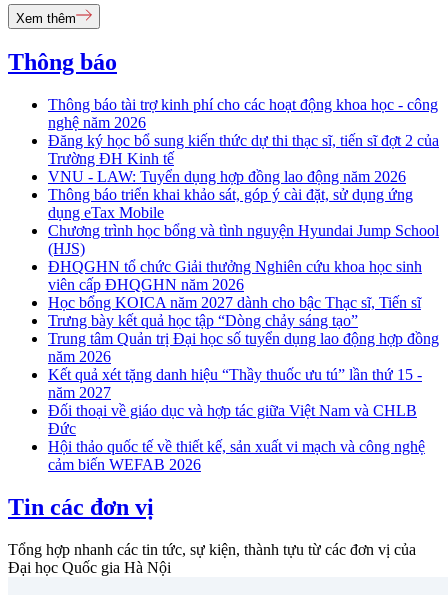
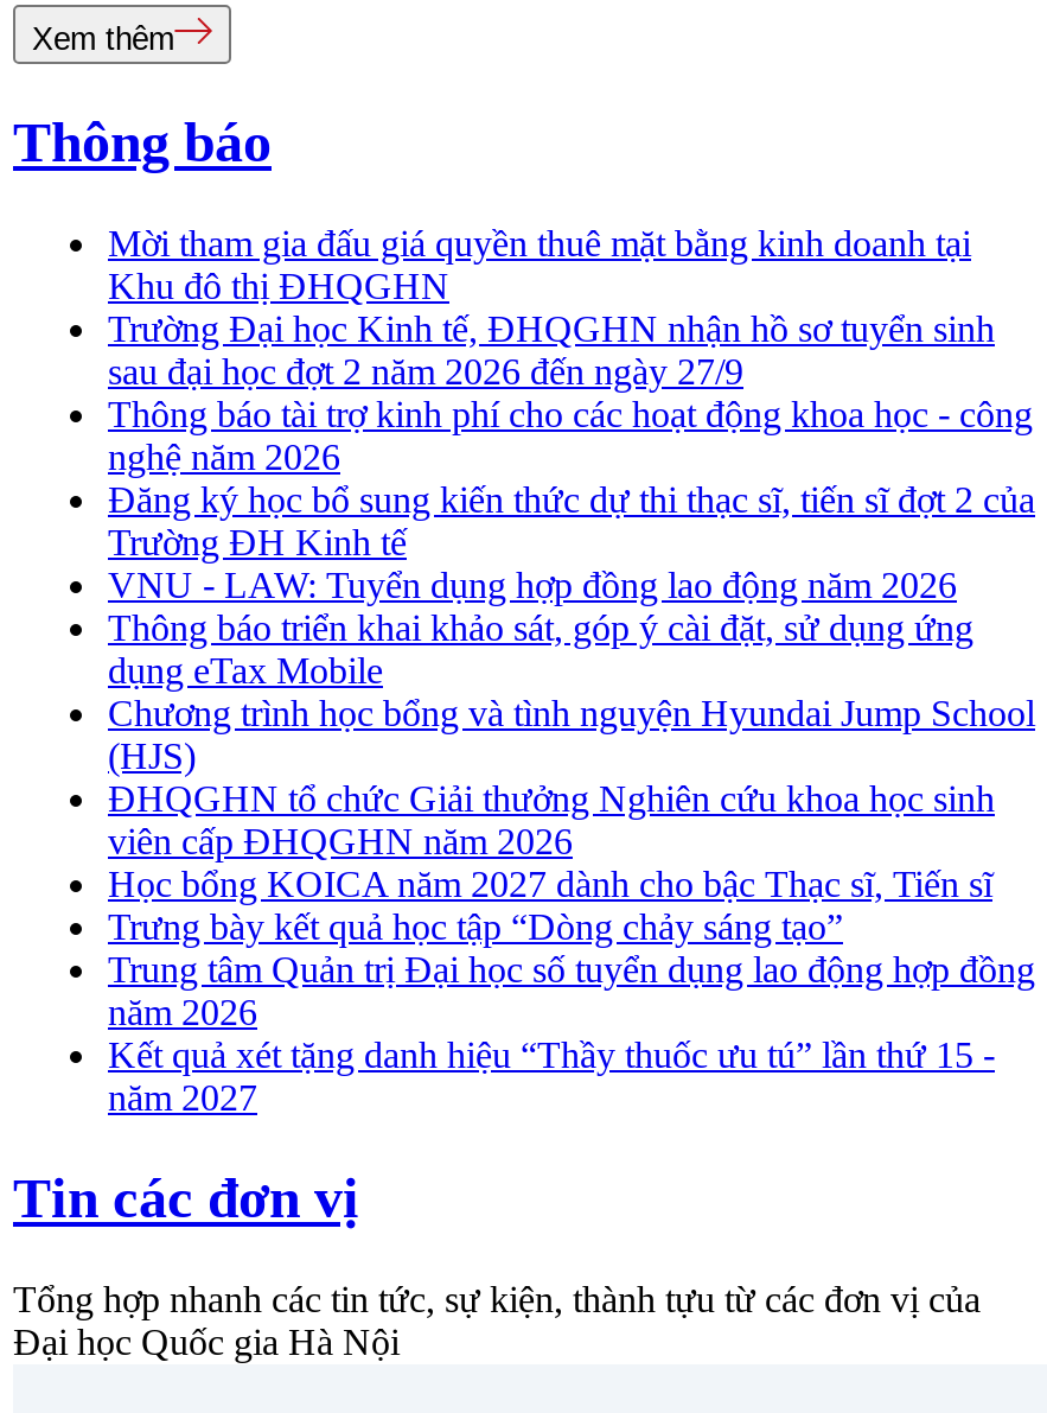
+ Mời tham gia đấu giá quyền thuê mặt bằng kinh doanh tại
+ Khu đô thị ĐHQGHN
+ Trường Đại học Kinh tế, ĐHQGHN nhận hồ sơ tuyển sinh
+ sau đại học đợt 2 năm 2026 đến ngày 27/9

moved down: Thông báo tài trợ kinh phí cho các hoạt động khoa học - công | nghệ năm 2026 | Đăng ký học bổ sung kiến thức dự thi thạc sĩ, tiến sĩ đợt 2 của | ... | Kết quả xét tặng danh hiệu “Thầy thuốc ưu tú” lần thứ 15 - | năm 2027

- Đối thoại về giáo dục và hợp tác giữa Việt Nam và CHLB
- Đức
- Hội thảo quốc tế về thiết kế, sản xuất vi mạch và công nghệ
- cảm biến WEFAB 2026
